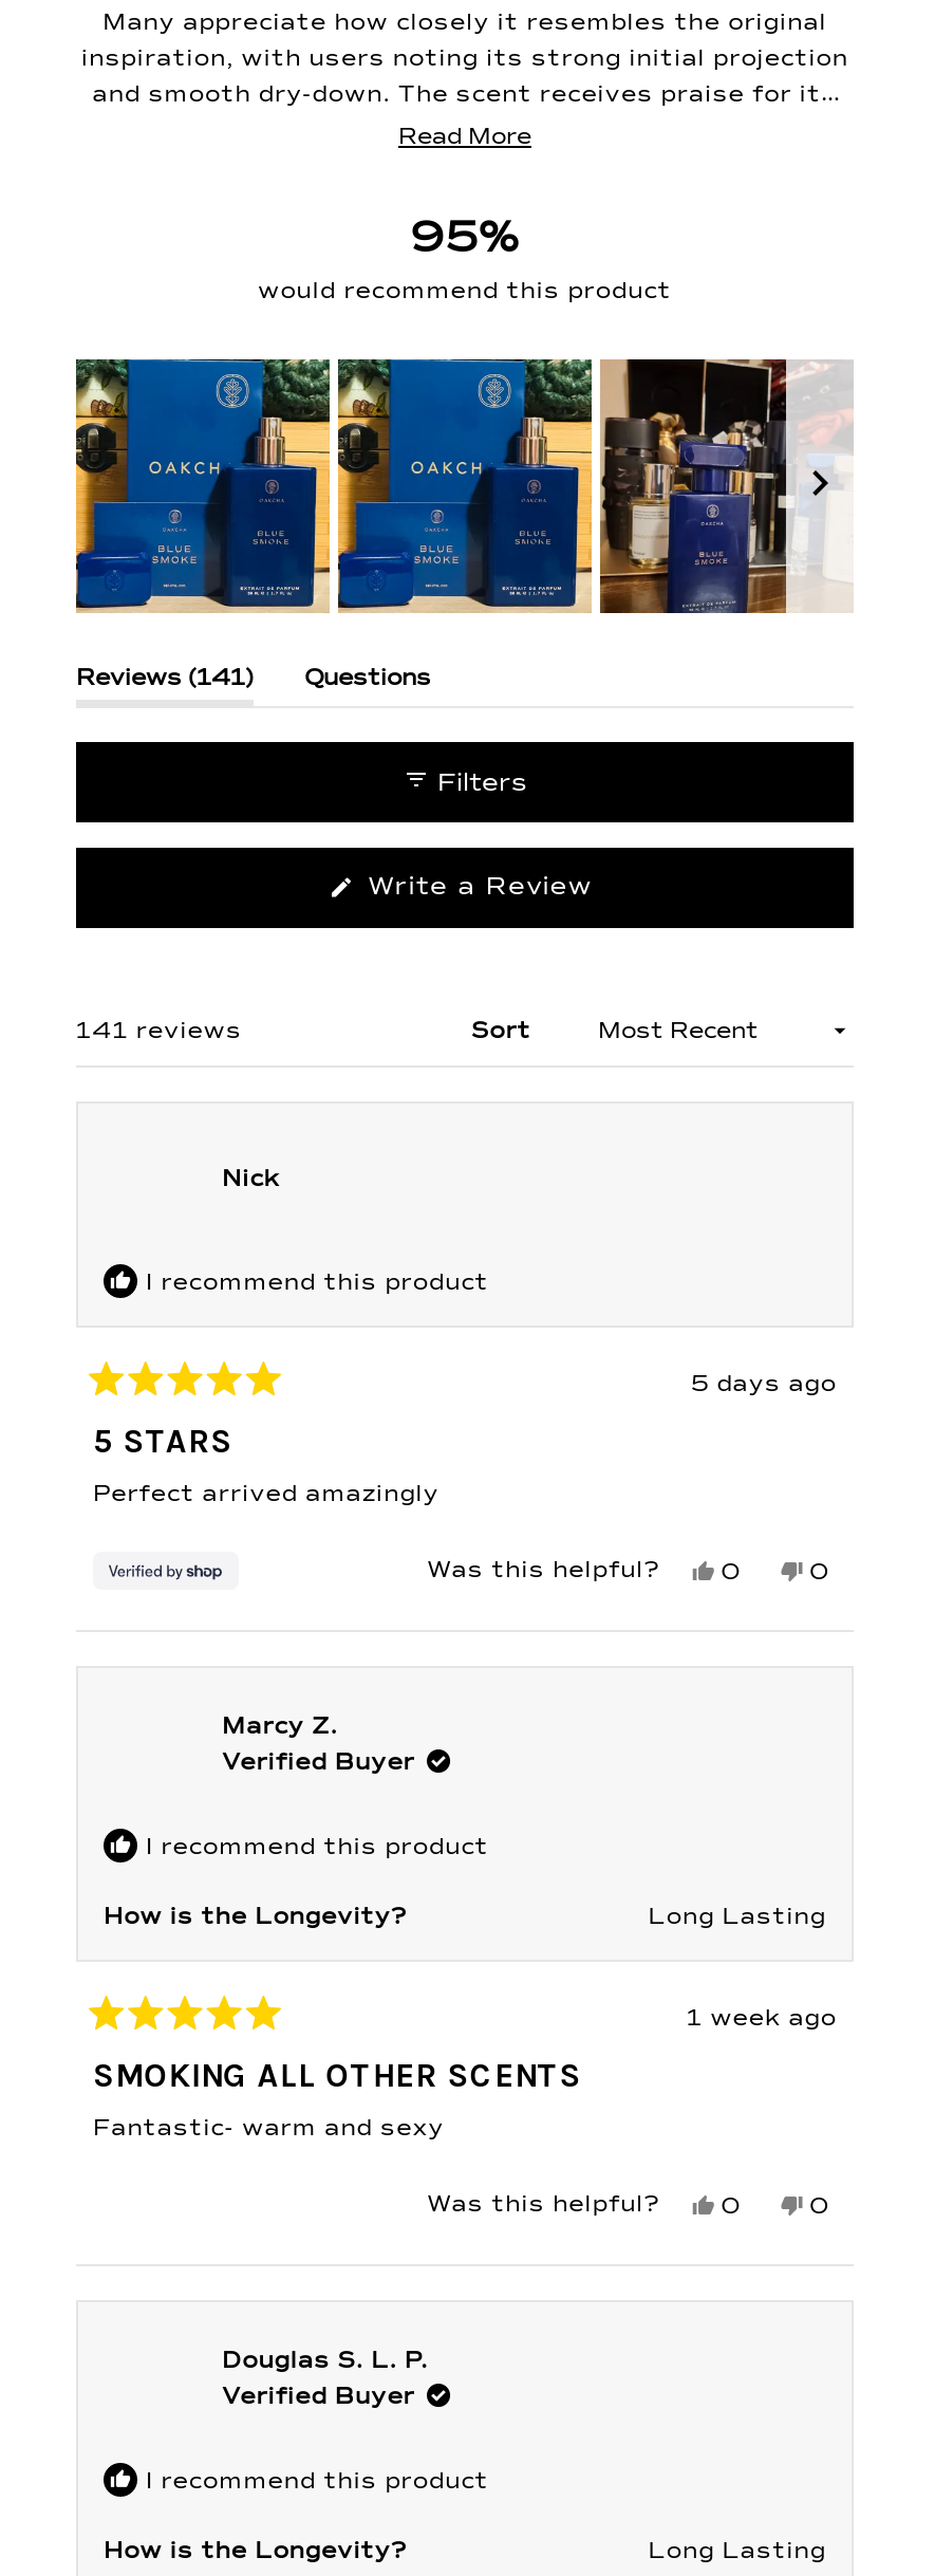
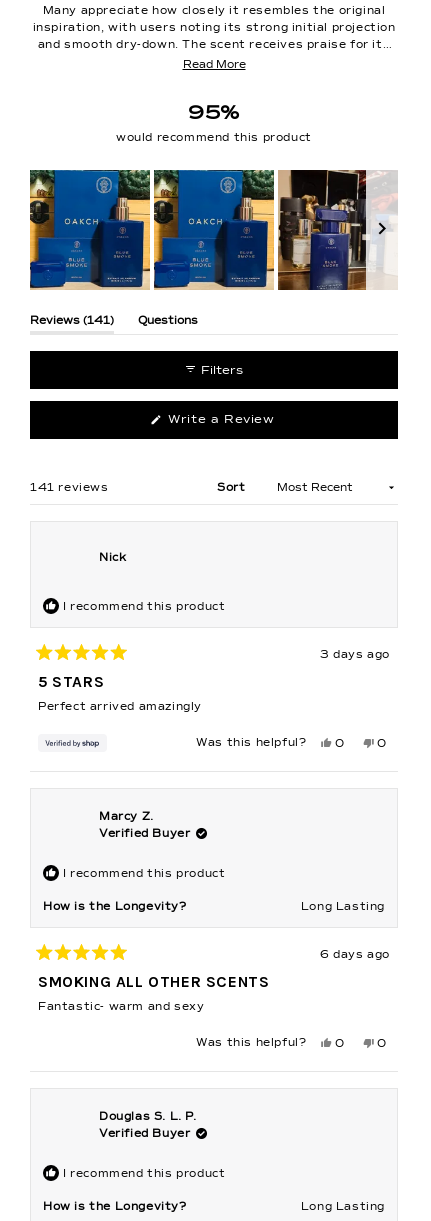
- 5 days ago
+ 3 days ago

- 1 week ago
+ 6 days ago
